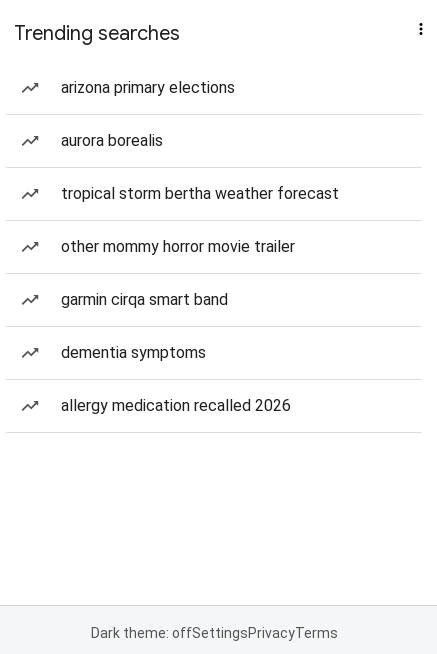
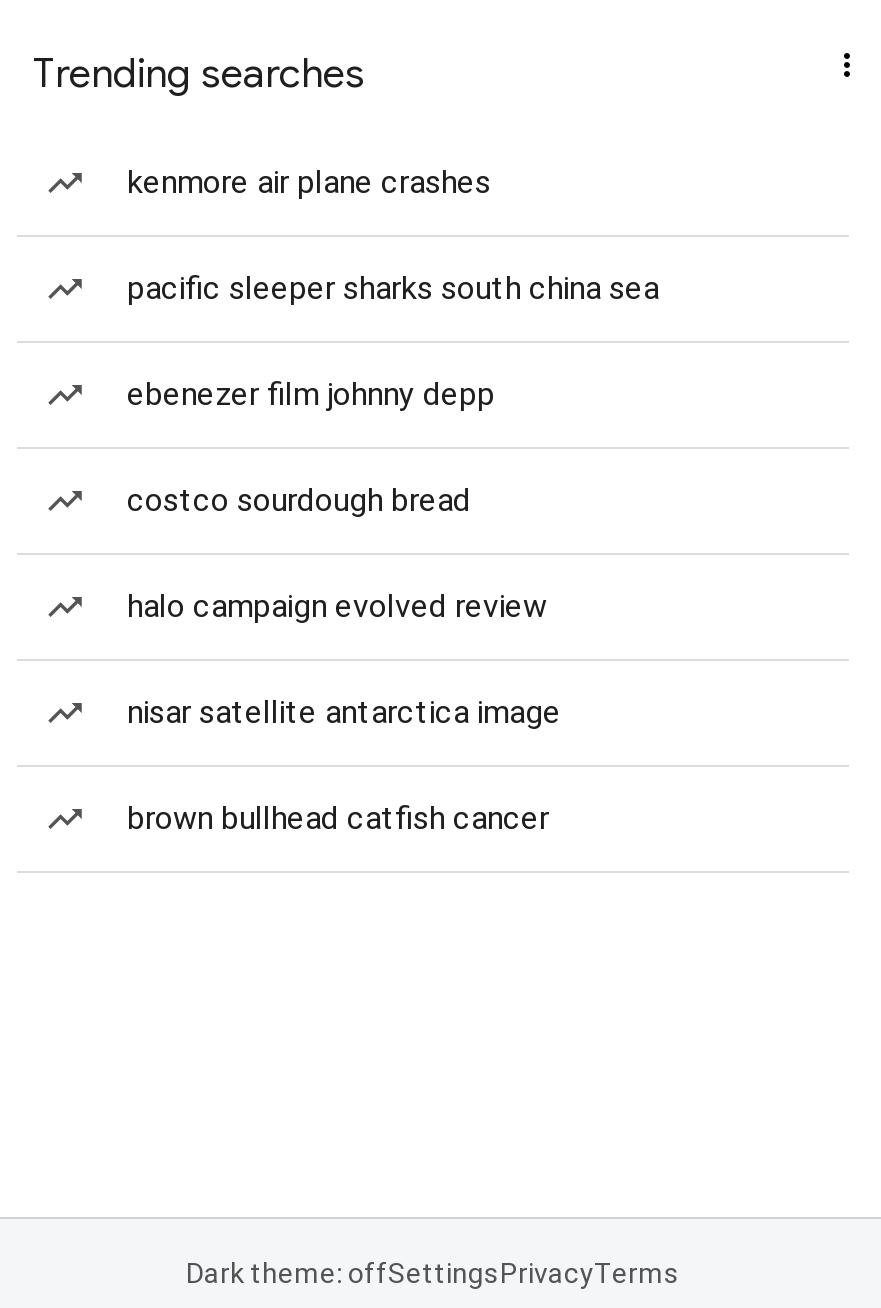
- arizona primary elections
+ kenmore air plane crashes

- aurora borealis
+ pacific sleeper sharks south china sea

- tropical storm bertha weather forecast
+ ebenezer film johnny depp

- other mommy horror movie trailer
+ costco sourdough bread

- garmin cirqa smart band
+ halo campaign evolved review

- dementia symptoms
+ nisar satellite antarctica image

- allergy medication recalled 2026
+ brown bullhead catfish cancer
